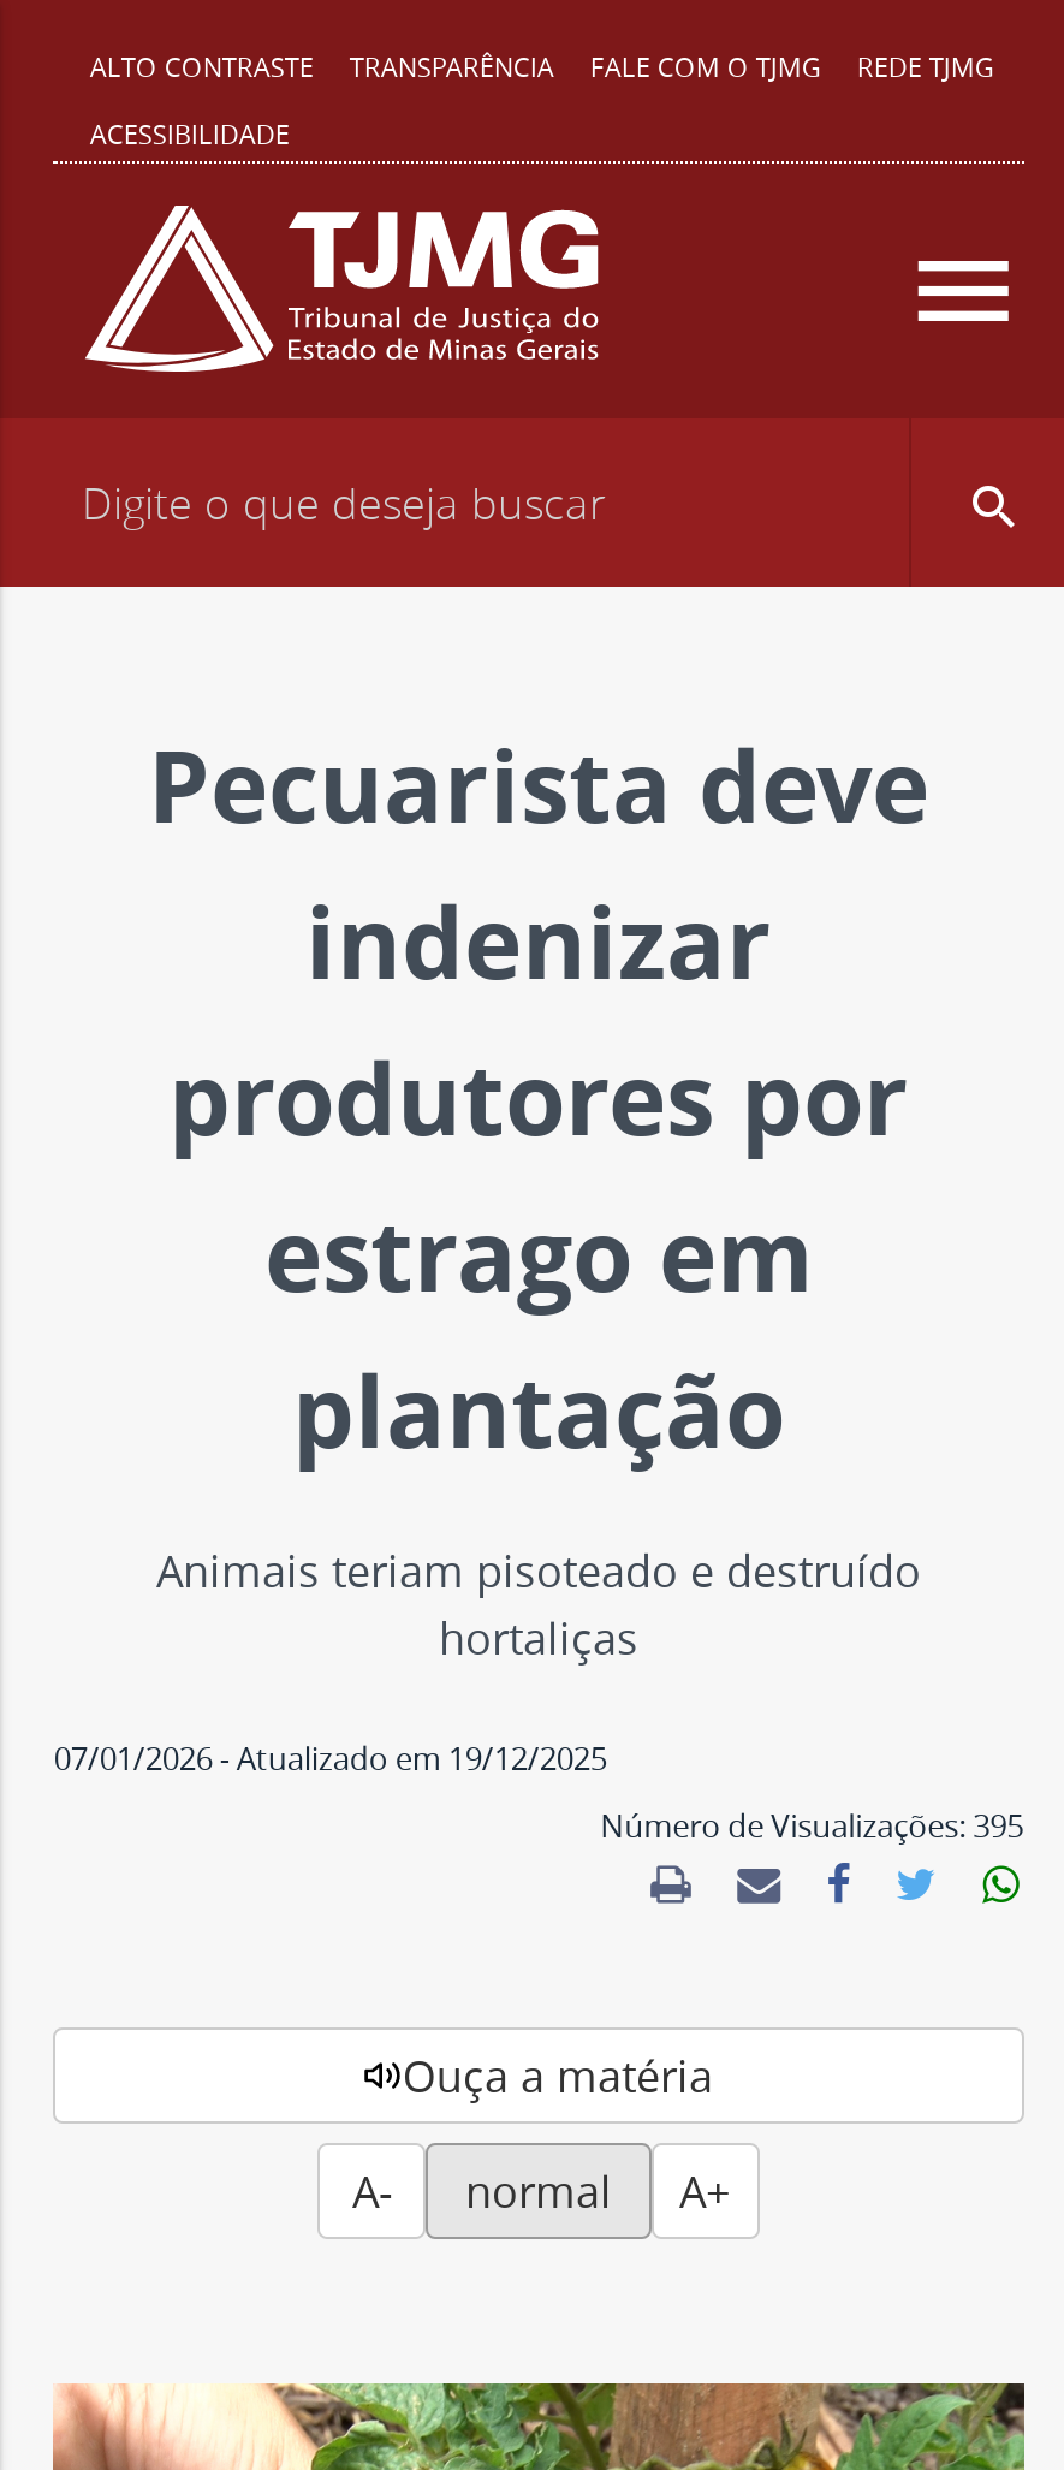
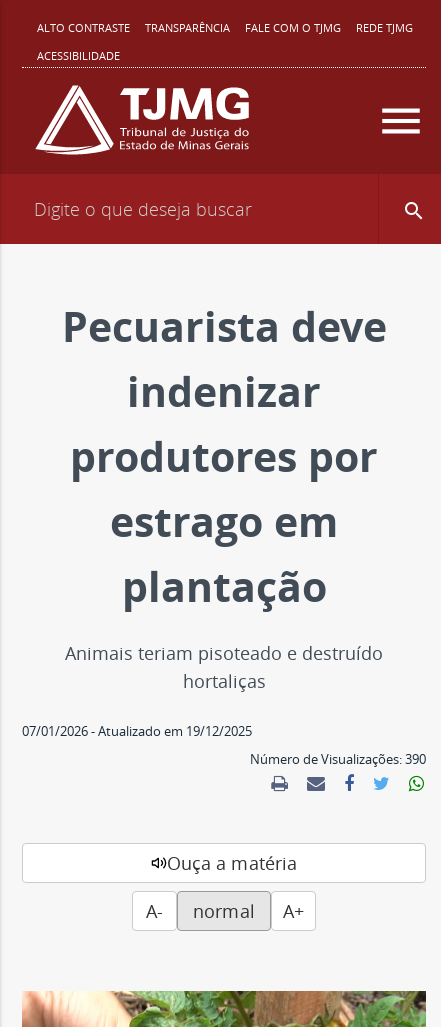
- Número de Visualizações: 395
+ Número de Visualizações: 390
